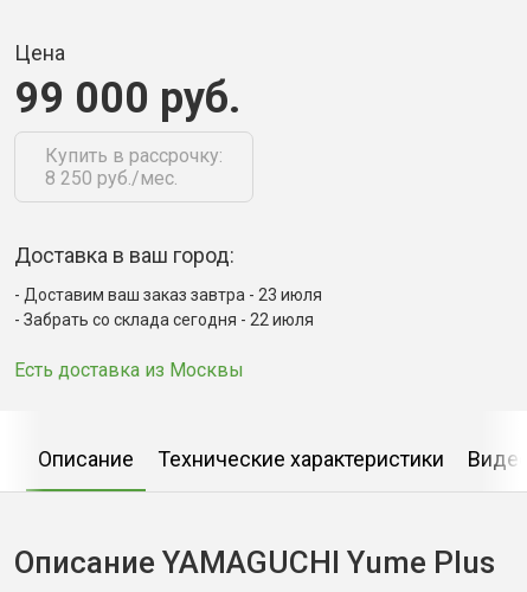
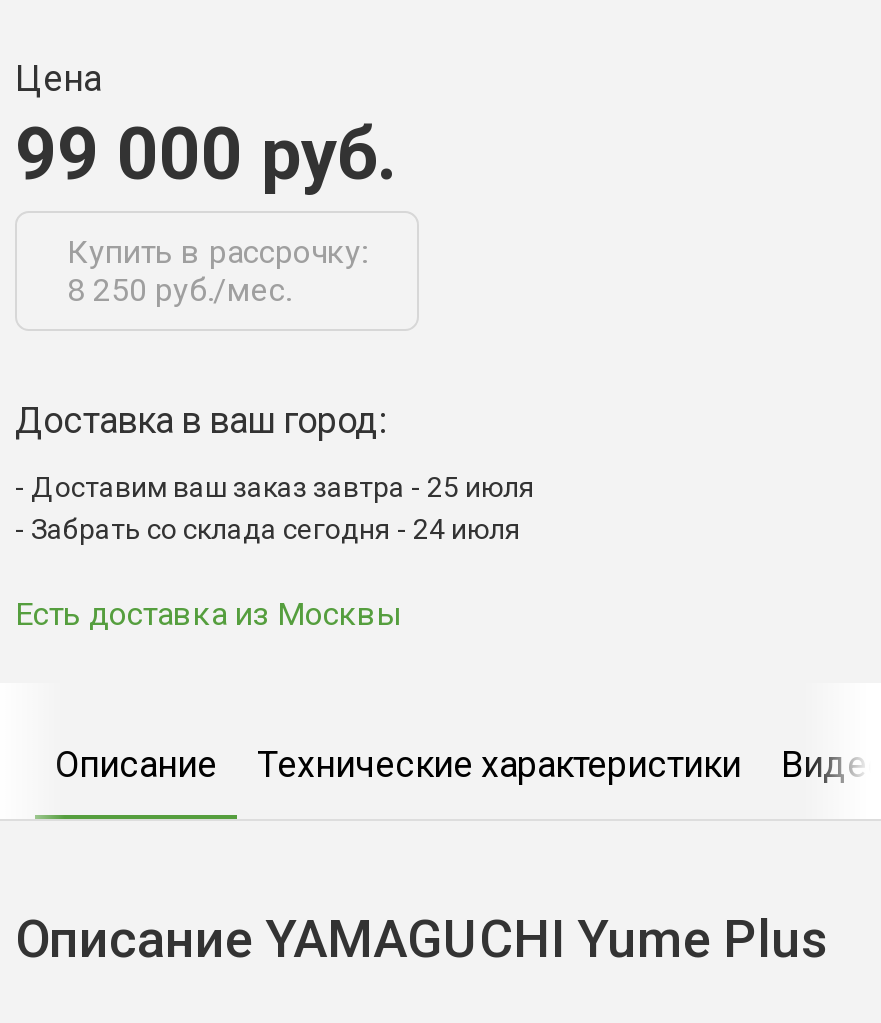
- Доставим ваш заказ завтра - 23 июля
+ Доставим ваш заказ завтра - 25 июля

- Забрать со склада сегодня - 22 июля
+ Забрать со склада сегодня - 24 июля
